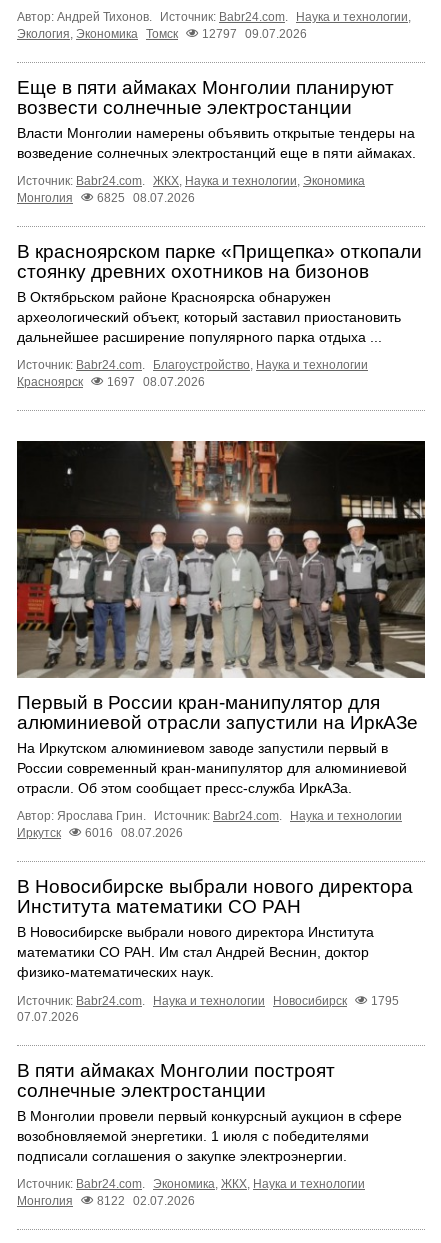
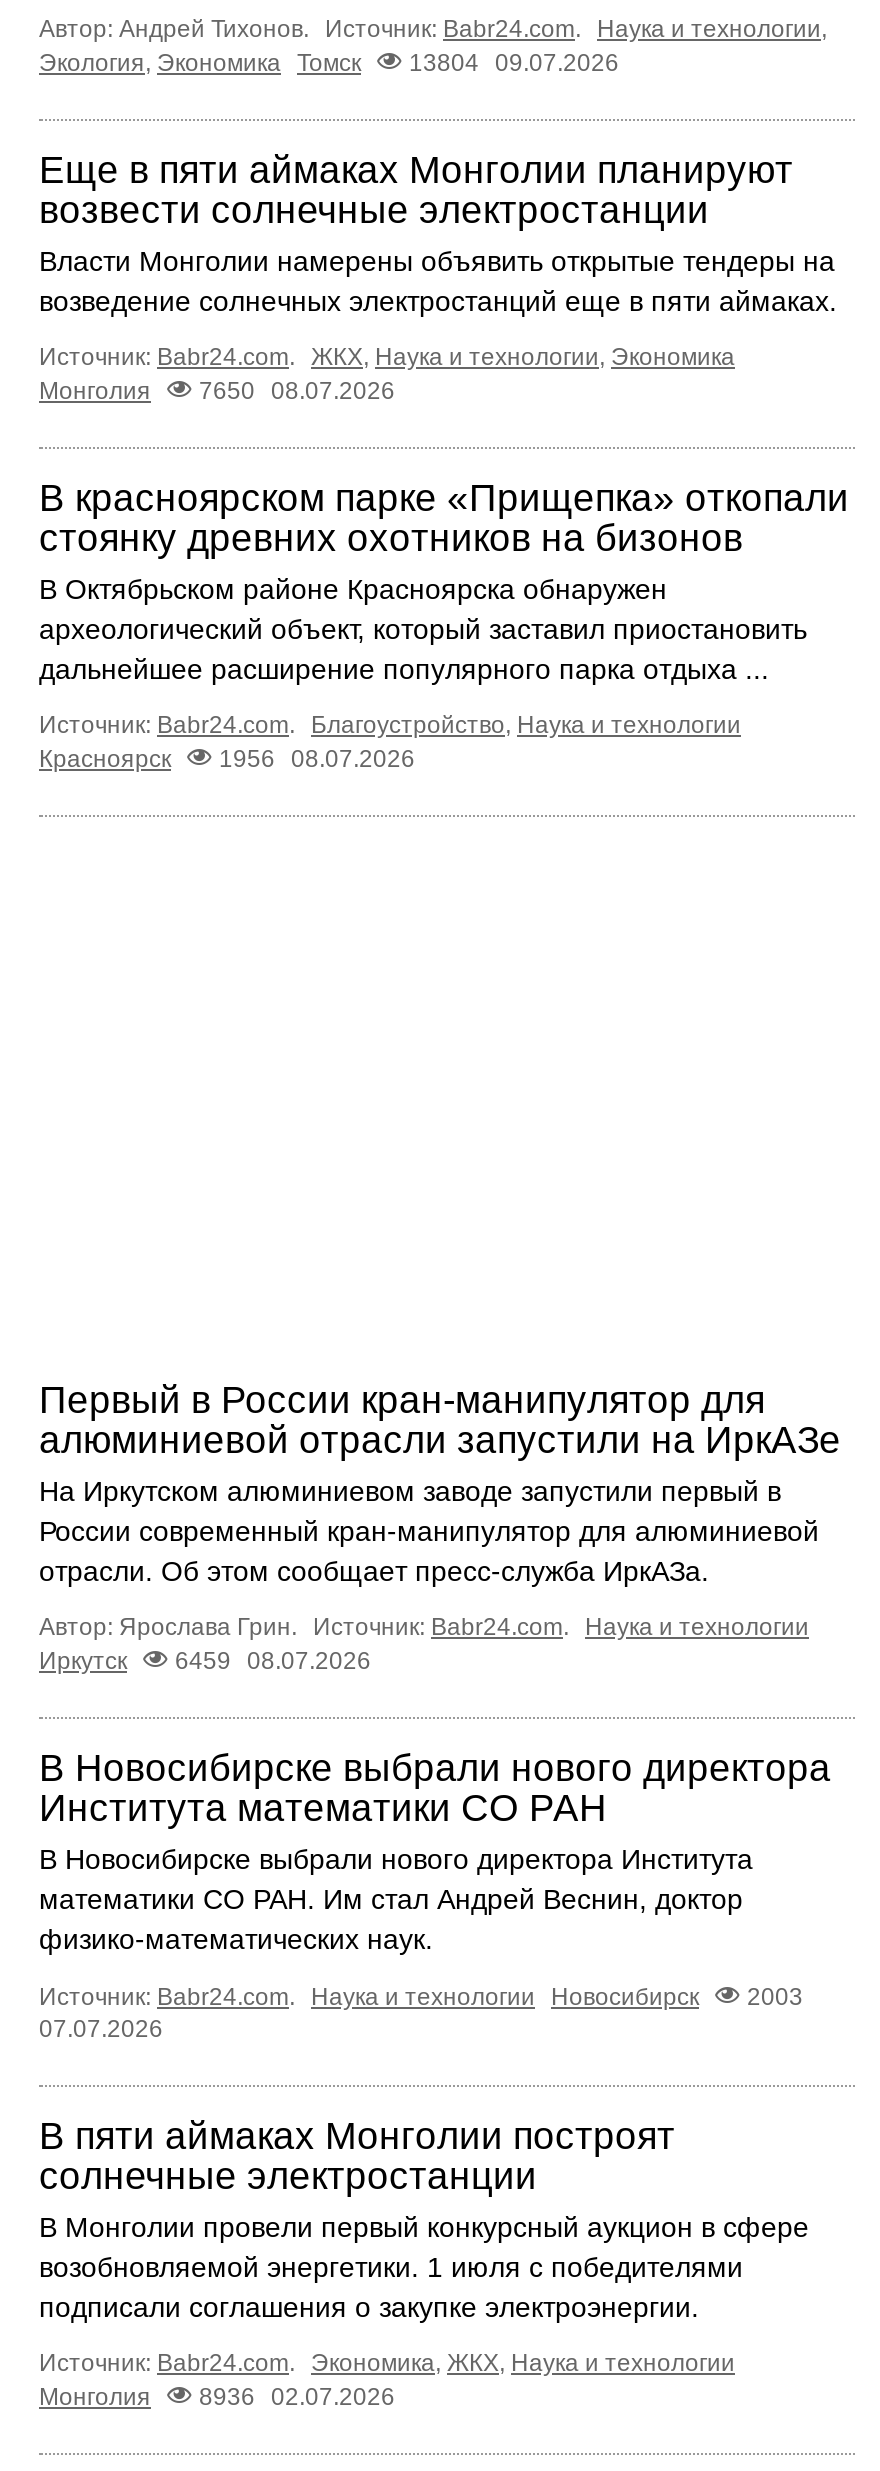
- Экология, Экономика Томск 12797 09.07.2026
+ Экология, Экономика Томск 13804 09.07.2026

- Монголия 6825 08.07.2026
+ Монголия 7650 08.07.2026

- Красноярск 1697 08.07.2026
+ Красноярск 1956 08.07.2026

- [image]

- Иркутск 6016 08.07.2026
+ Иркутск 6459 08.07.2026

- Источник: Babr24.com. Наука и технологии Новосибирск 1795
+ Источник: Babr24.com. Наука и технологии Новосибирск 2003

- Монголия 8122 02.07.2026
+ Монголия 8936 02.07.2026
